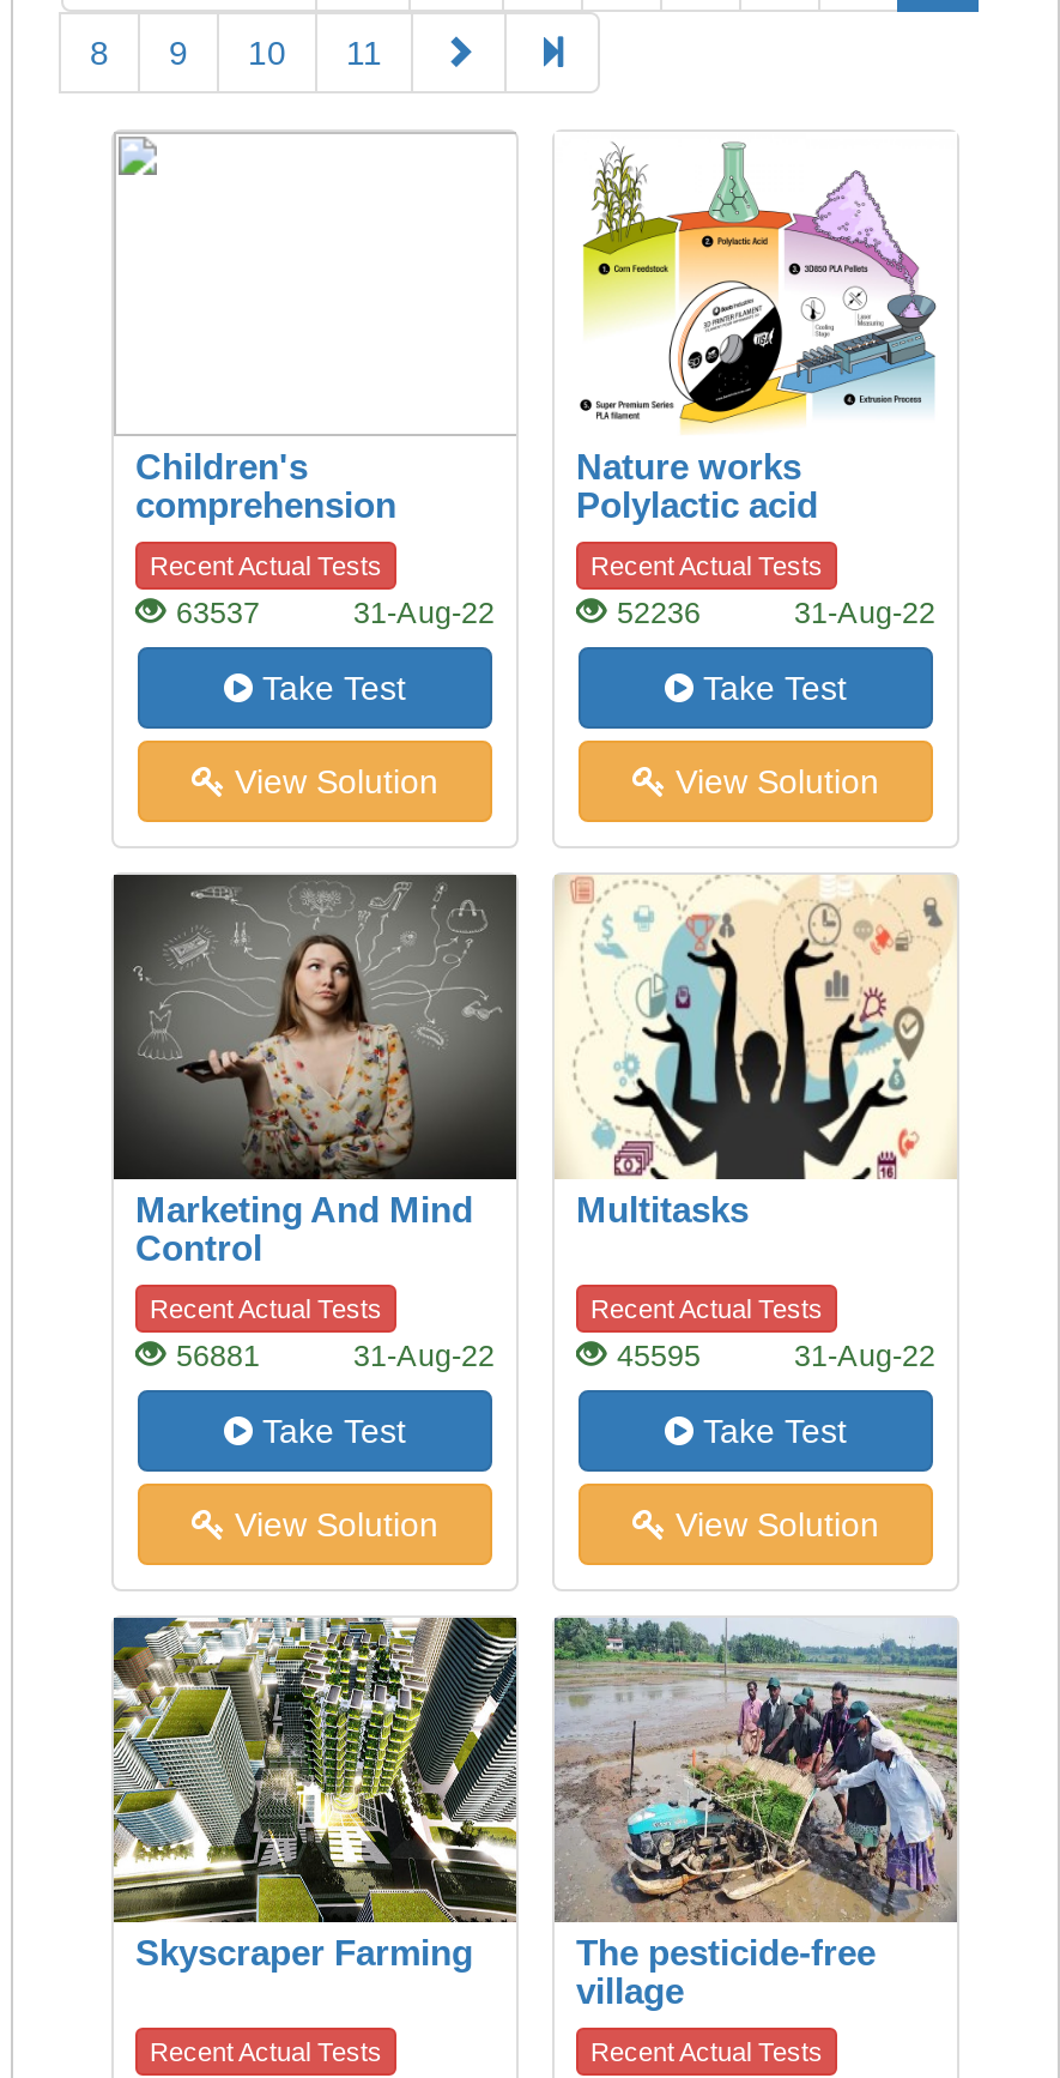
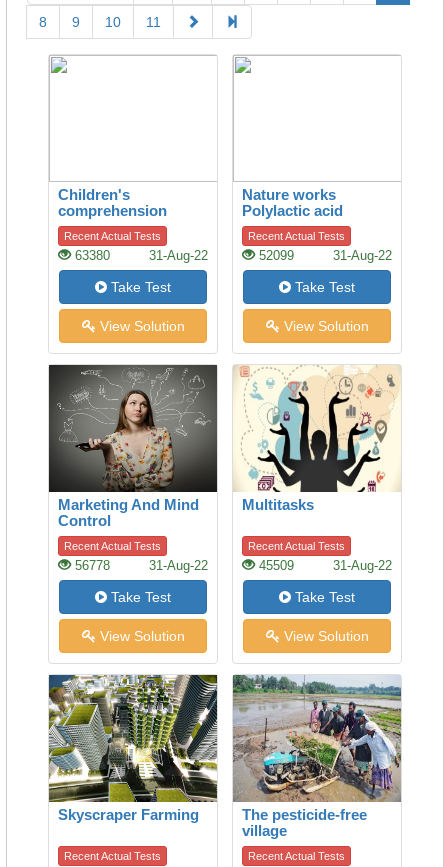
- [image]

- 63537
+ 63380

- 52236
+ 52099

- 56881
+ 56778

- 45595
+ 45509
